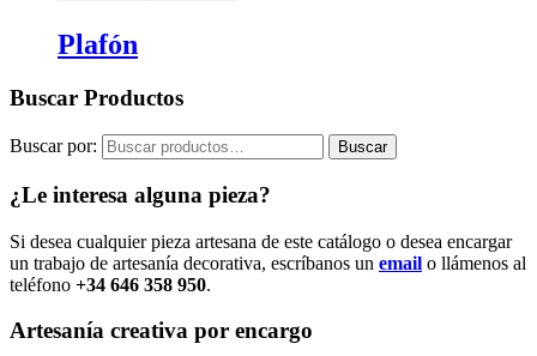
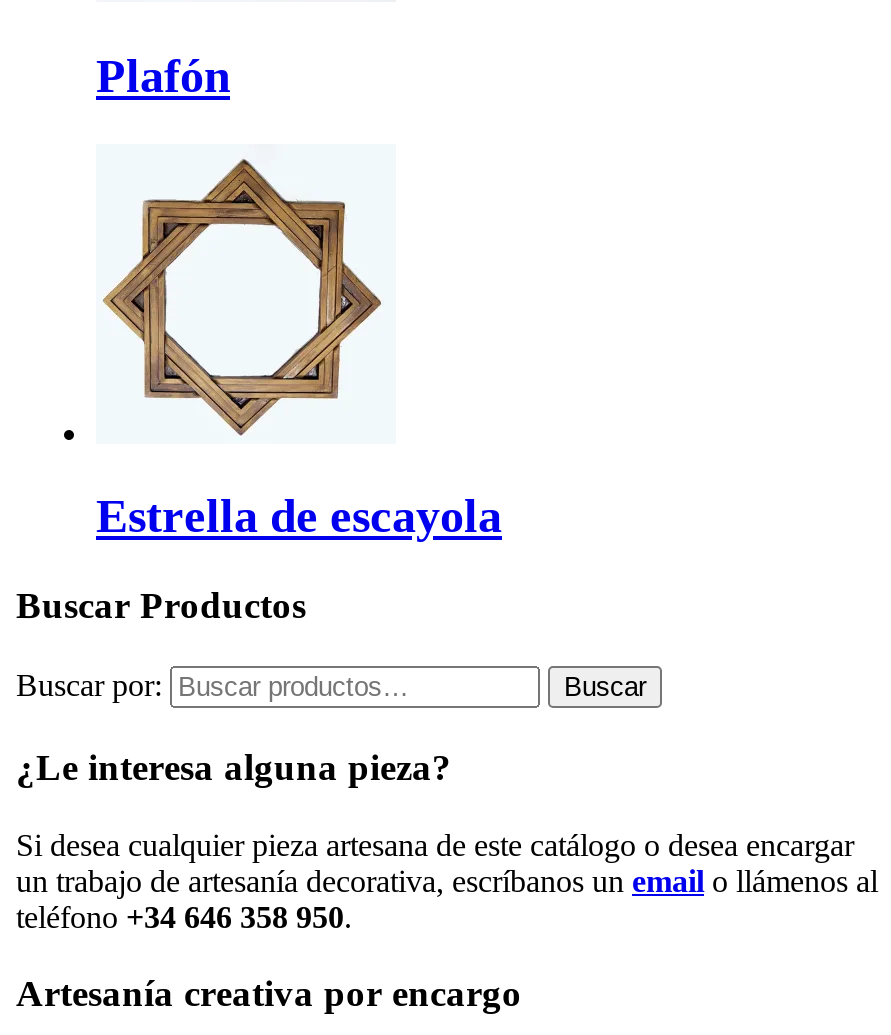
+ [image]
+ Estrella de escayola
